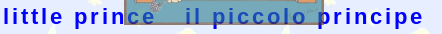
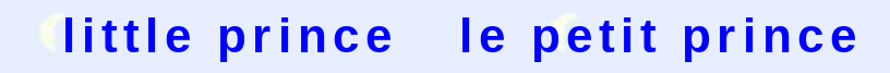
- il piccolo principe
+ le petit prince
